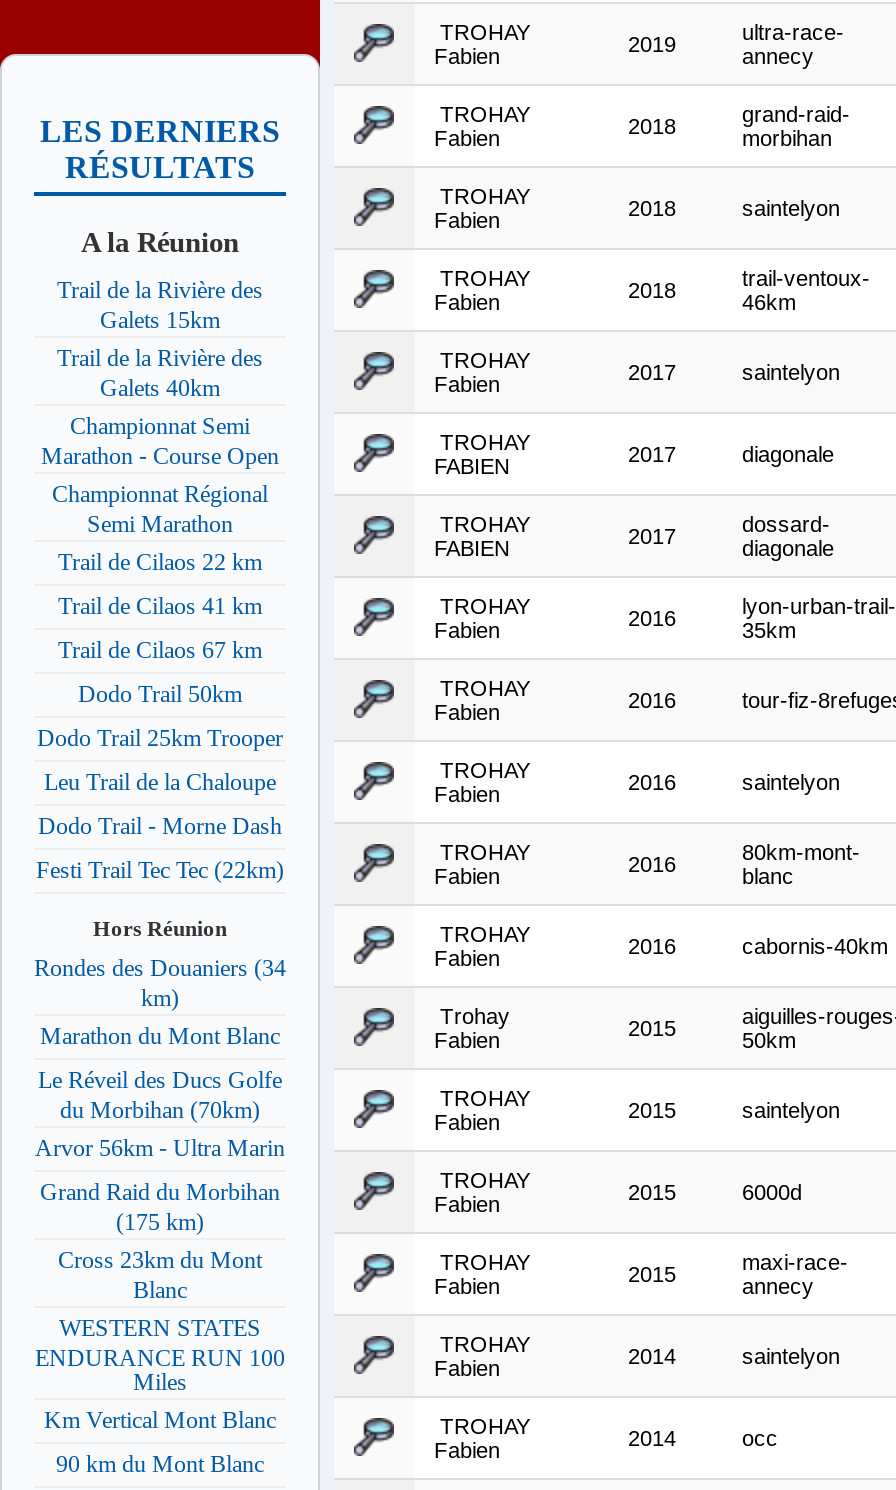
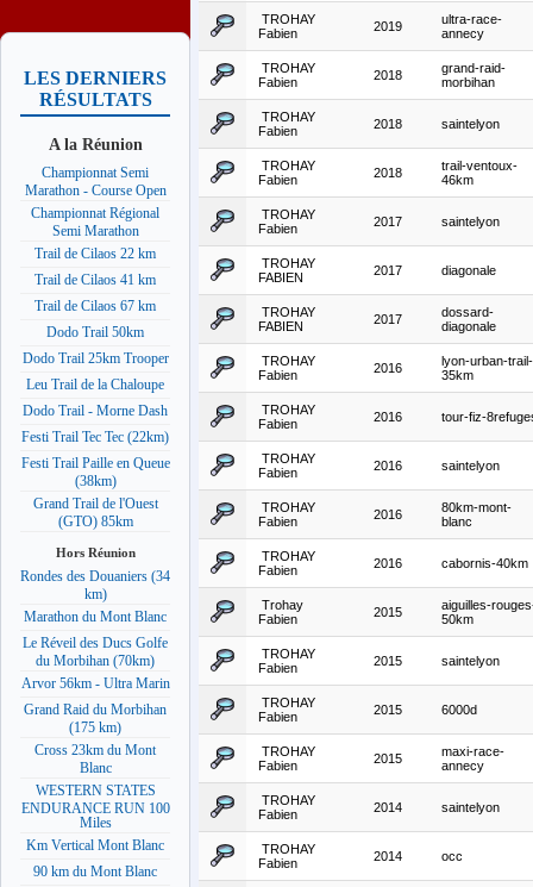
- Trail de la Rivière des
- Galets 15km
- Trail de la Rivière des
- Galets 40km

moved up: Championnat Semi | Marathon - Course Open | Championnat Régional | ... | Dodo Trail - Morne Dash | Festi Trail Tec Tec (22km)

+ Festi Trail Paille en Queue
+ (38km)
+ Grand Trail de l'Ouest
+ (GTO) 85km
